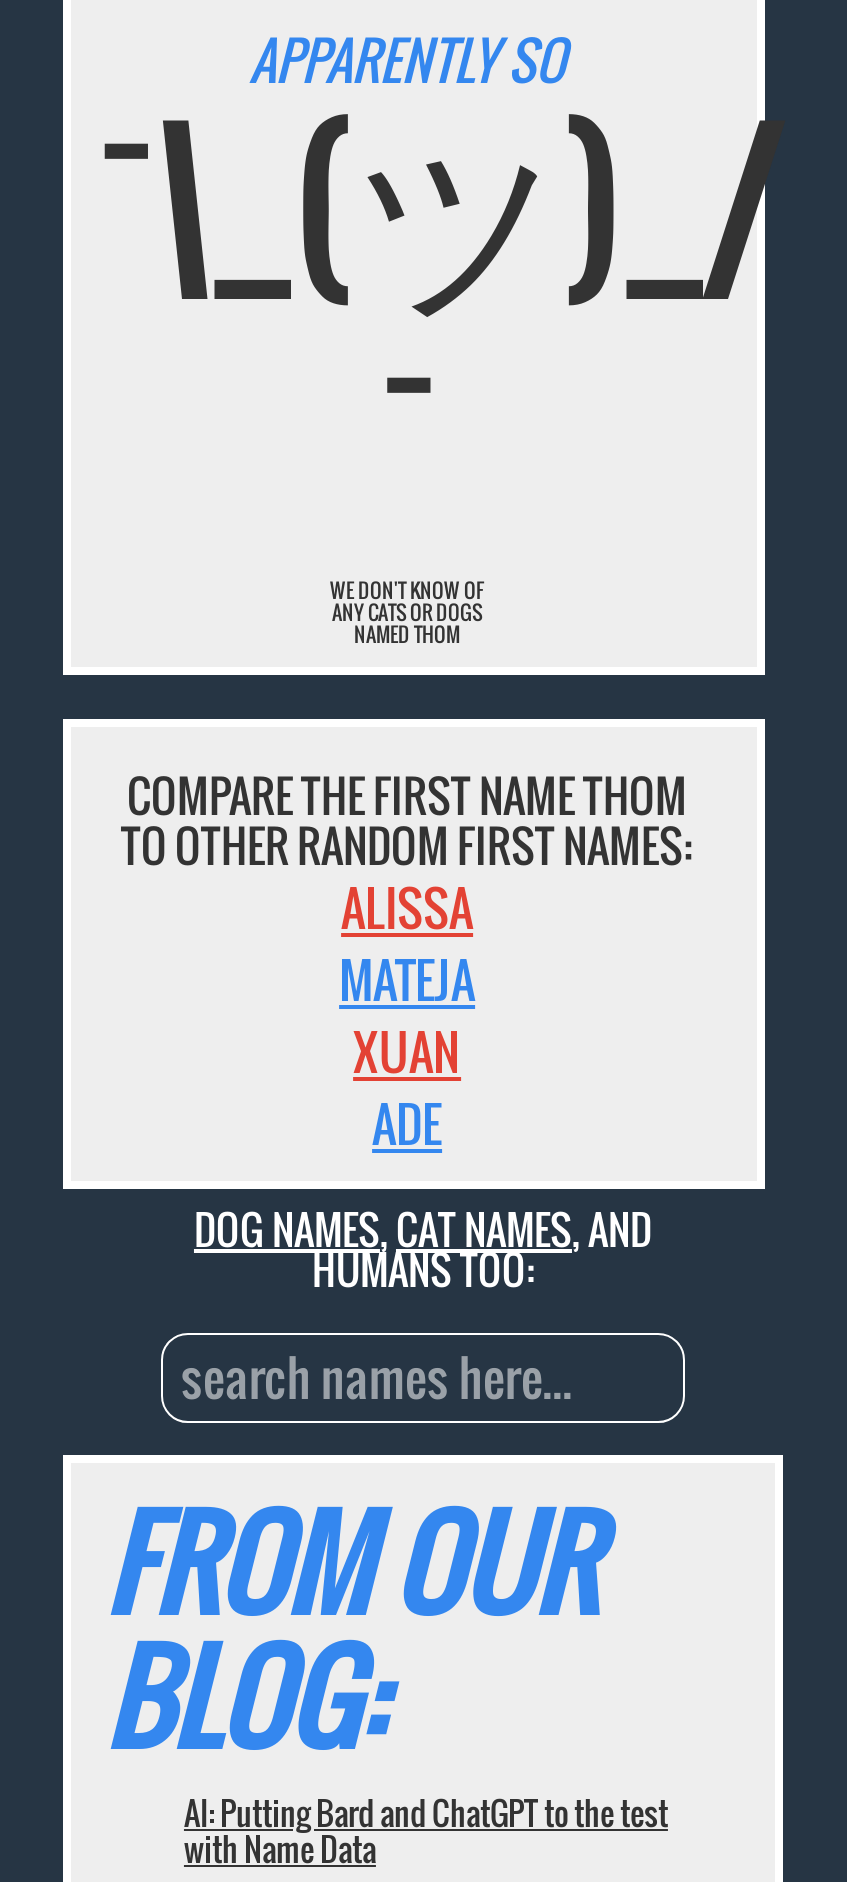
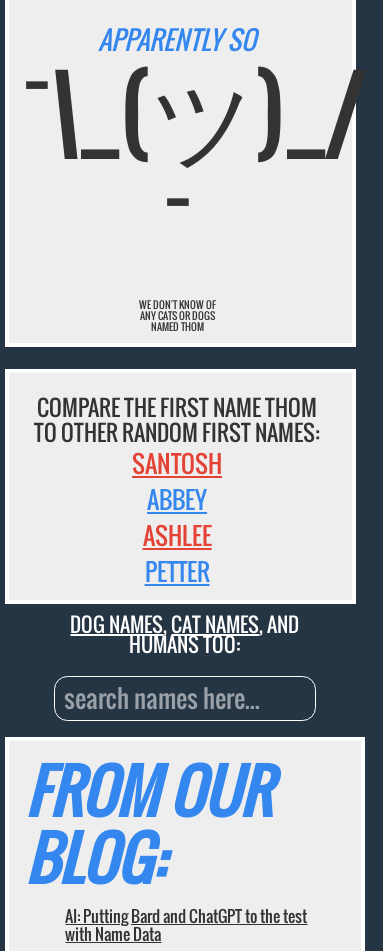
- ALISSA
- MATEJA
- XUAN
- ADE
+ SANTOSH
+ ABBEY
+ ASHLEE
+ PETTER
